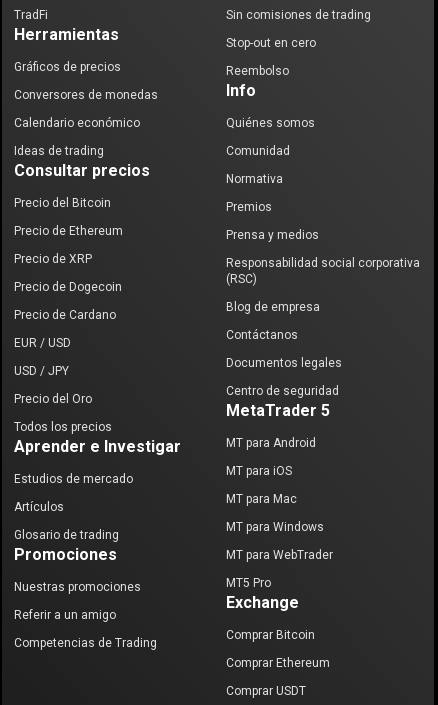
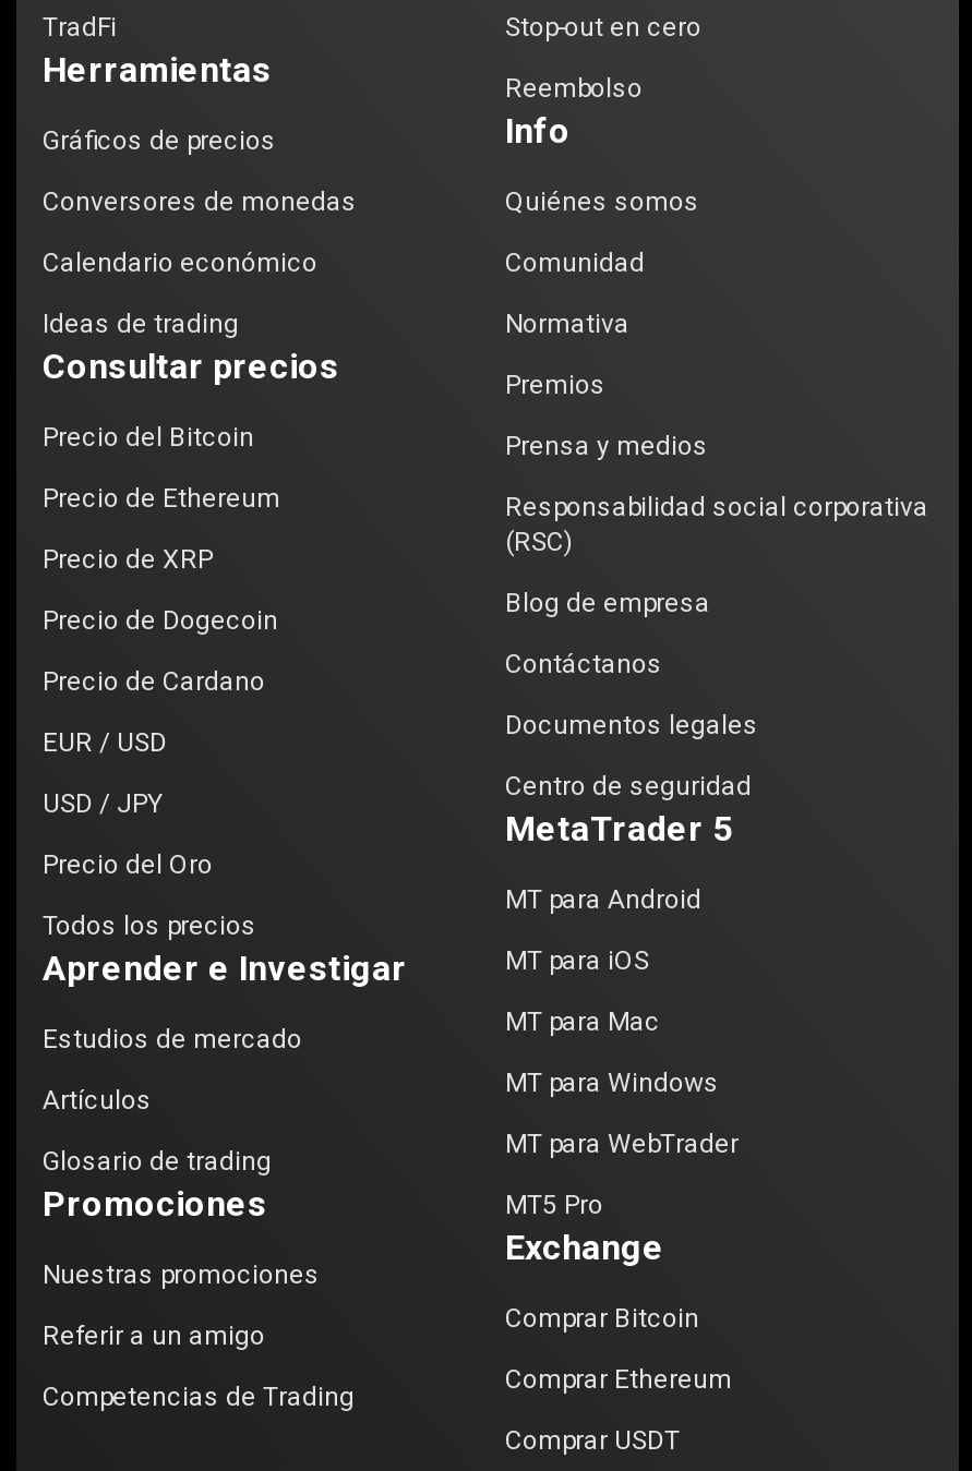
- Sin comisiones de trading
